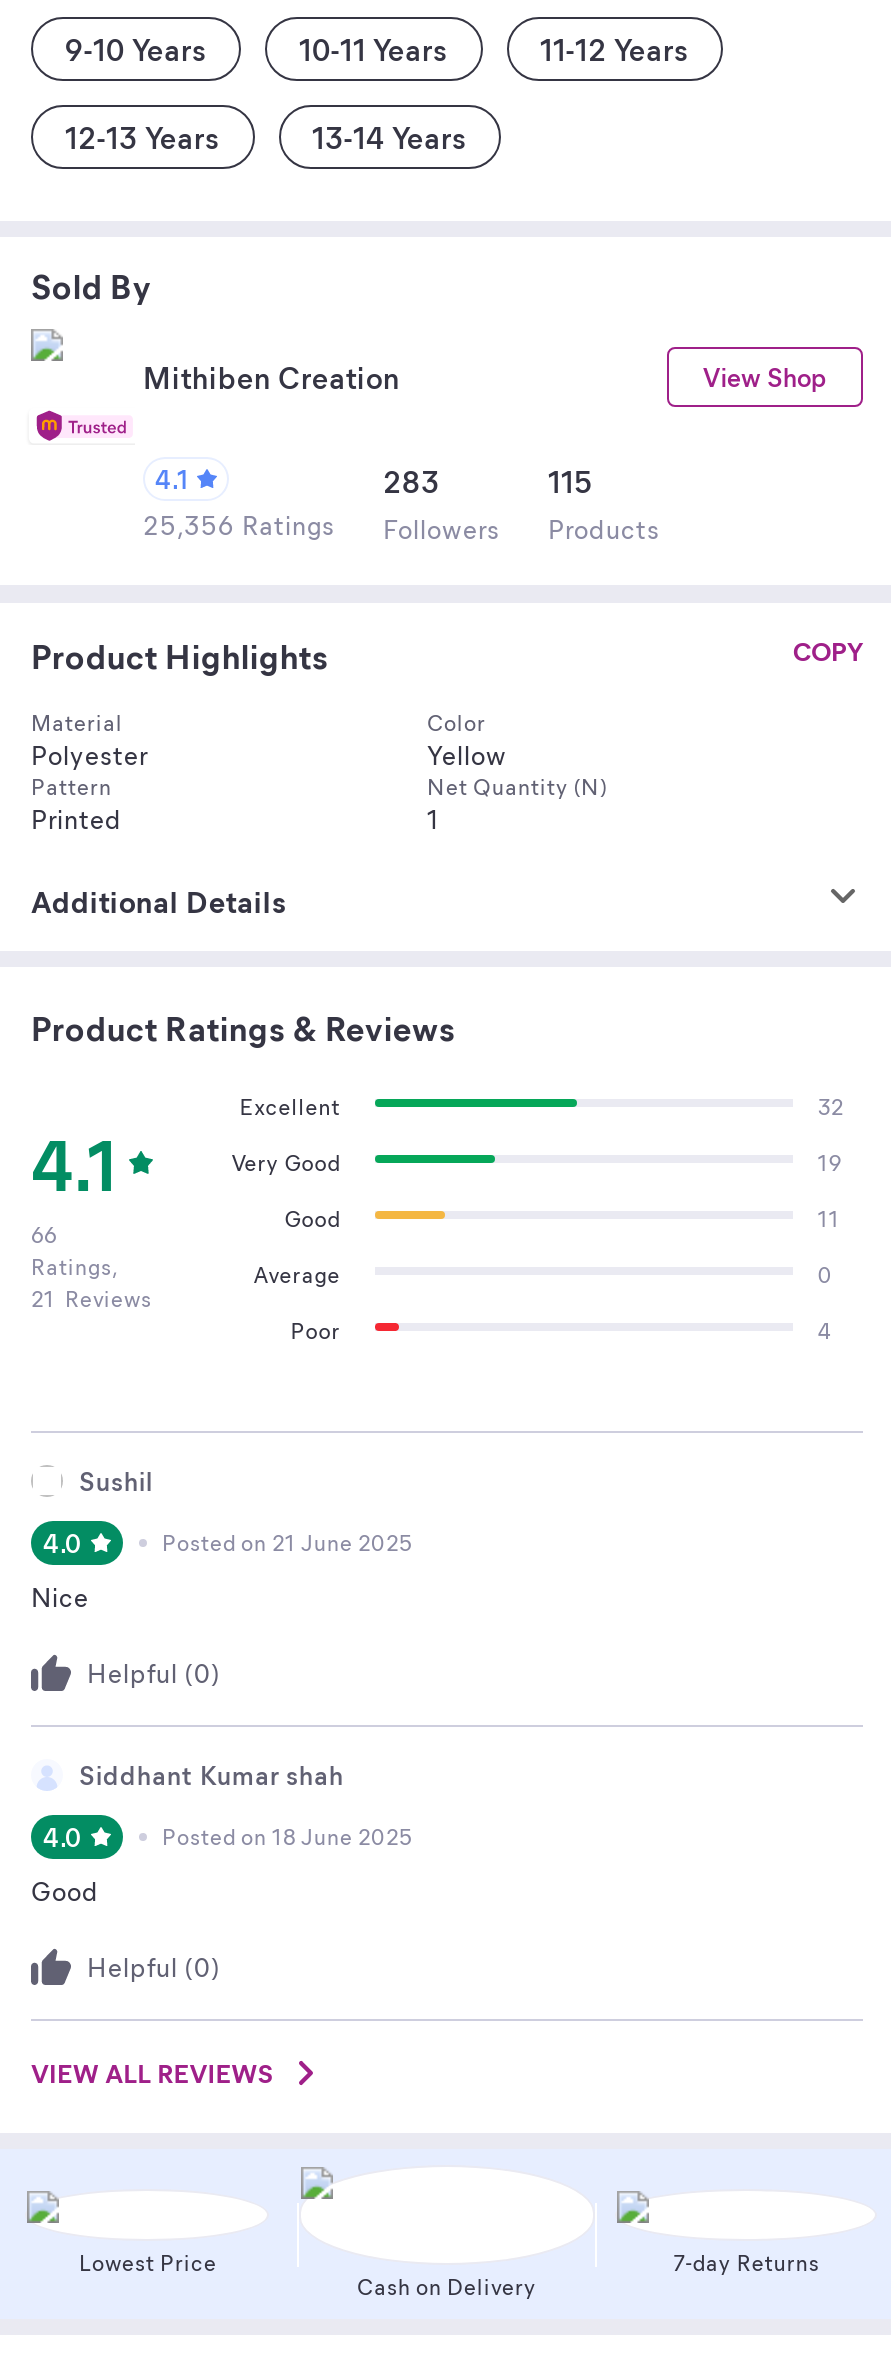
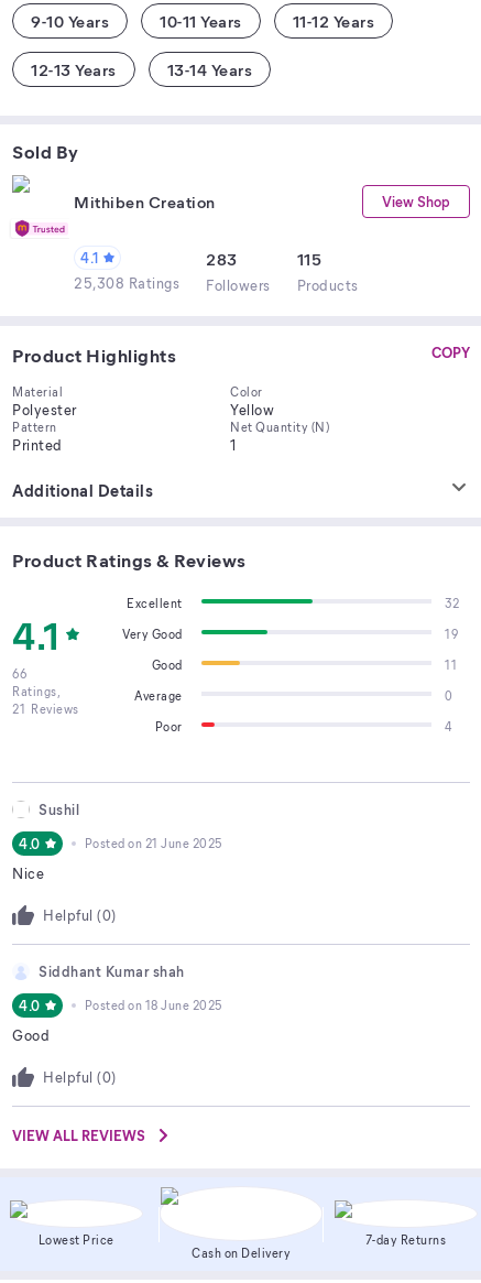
- 25,356 Ratings Followers Products
+ 25,308 Ratings Followers Products
